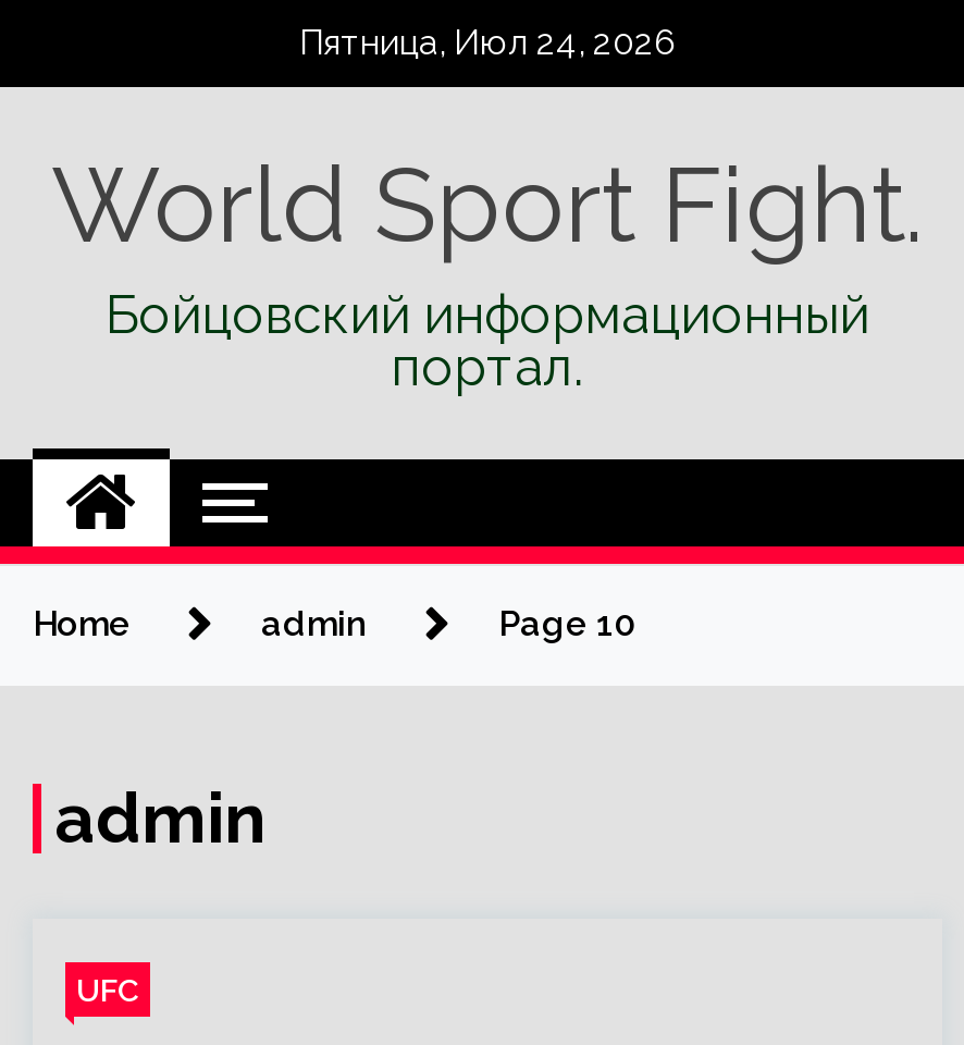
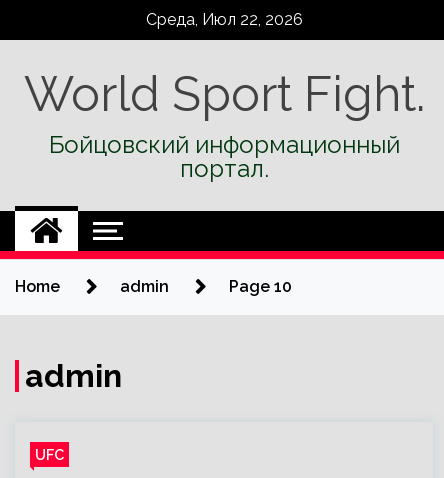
- Пятница, Июл 24, 2026
+ Среда, Июл 22, 2026
